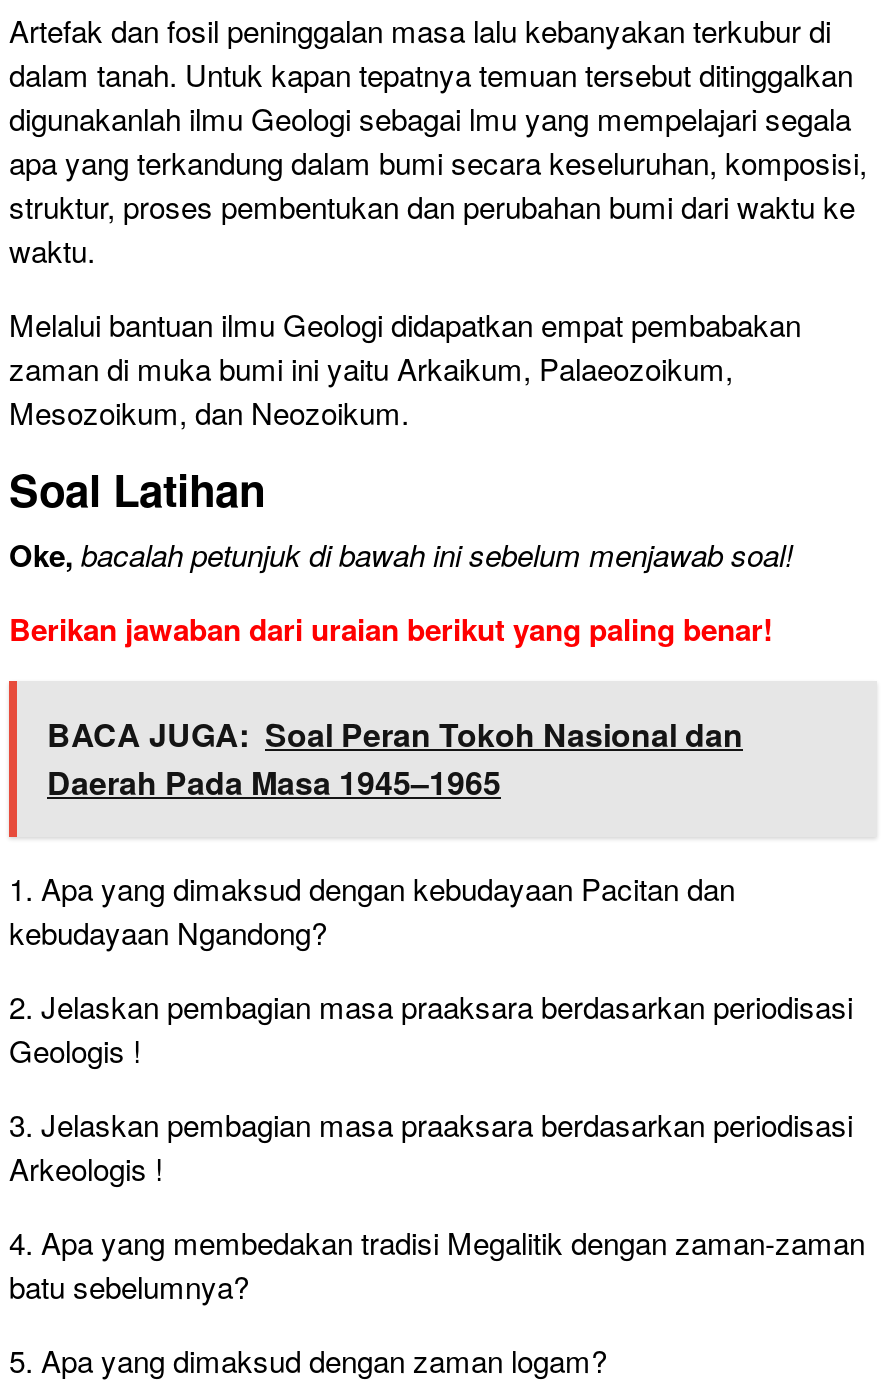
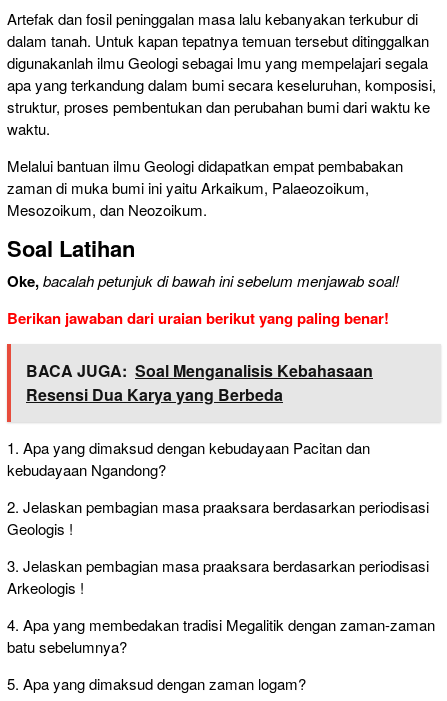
- BACA JUGA: Soal Peran Tokoh Nasional dan
- Daerah Pada Masa 1945–1965
+ BACA JUGA: Soal Menganalisis Kebahasaan
+ Resensi Dua Karya yang Berbeda
